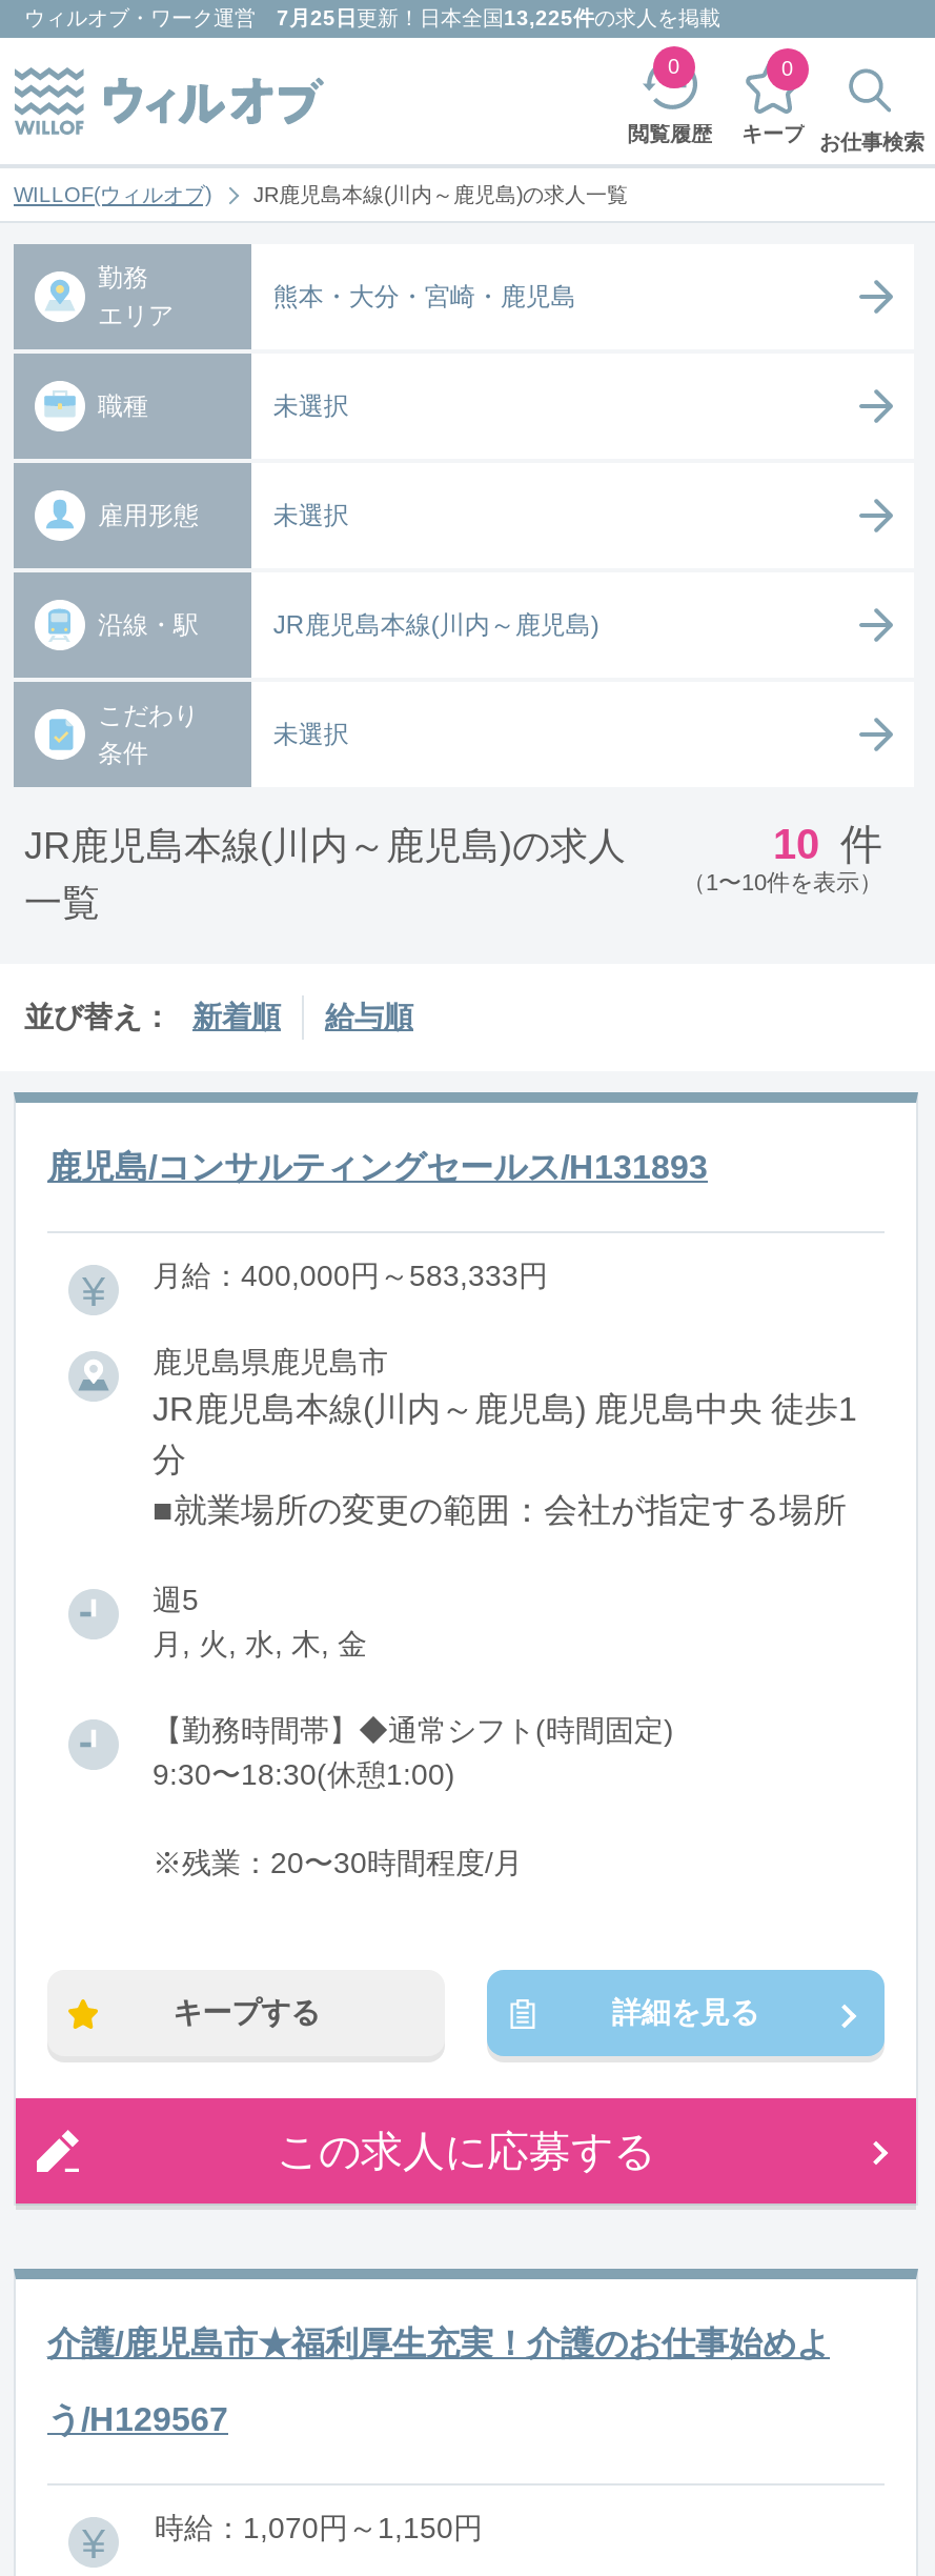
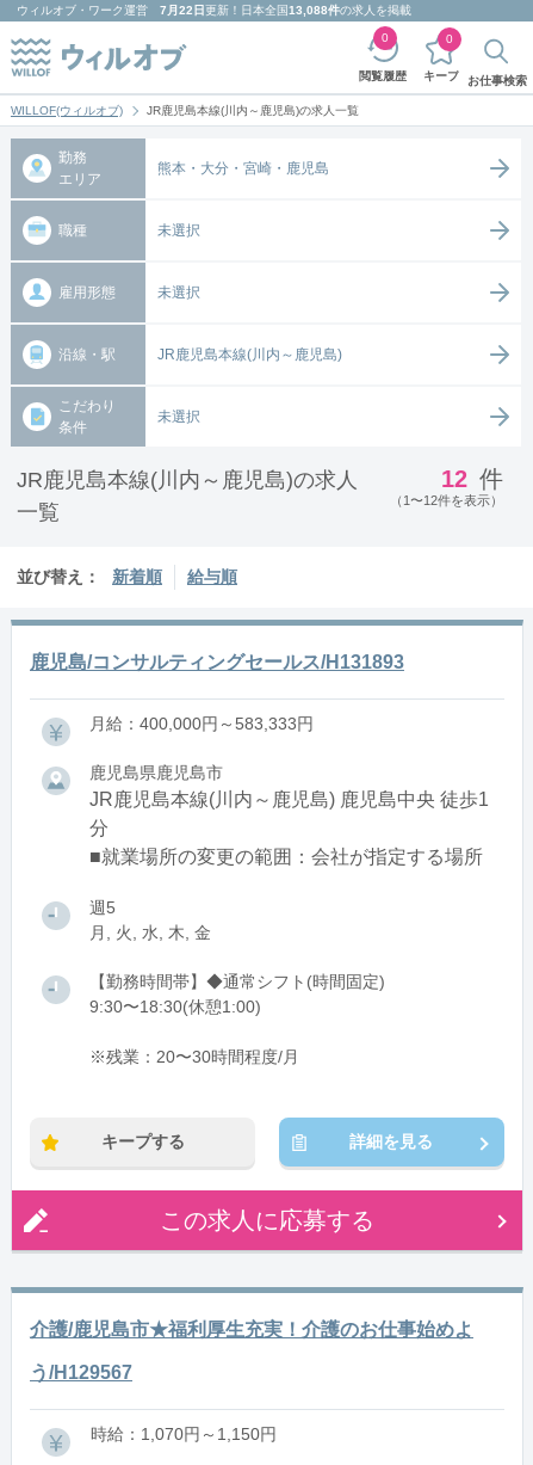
- ウィルオブ・ワーク運営7月25日更新！日本全国13,225件の求人を掲載
+ ウィルオブ・ワーク運営7月22日更新！日本全国13,088件の求人を掲載

- 10 件
+ 12 件

- （1〜10件を表示）
+ （1〜12件を表示）
